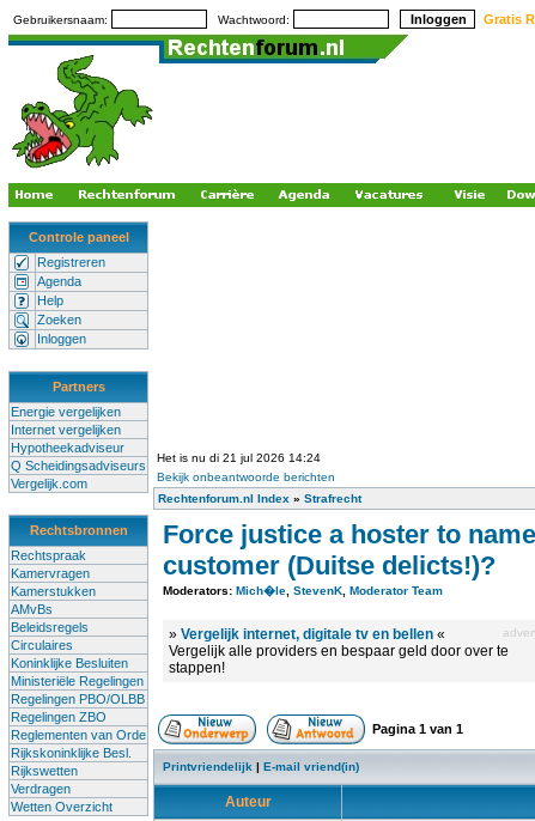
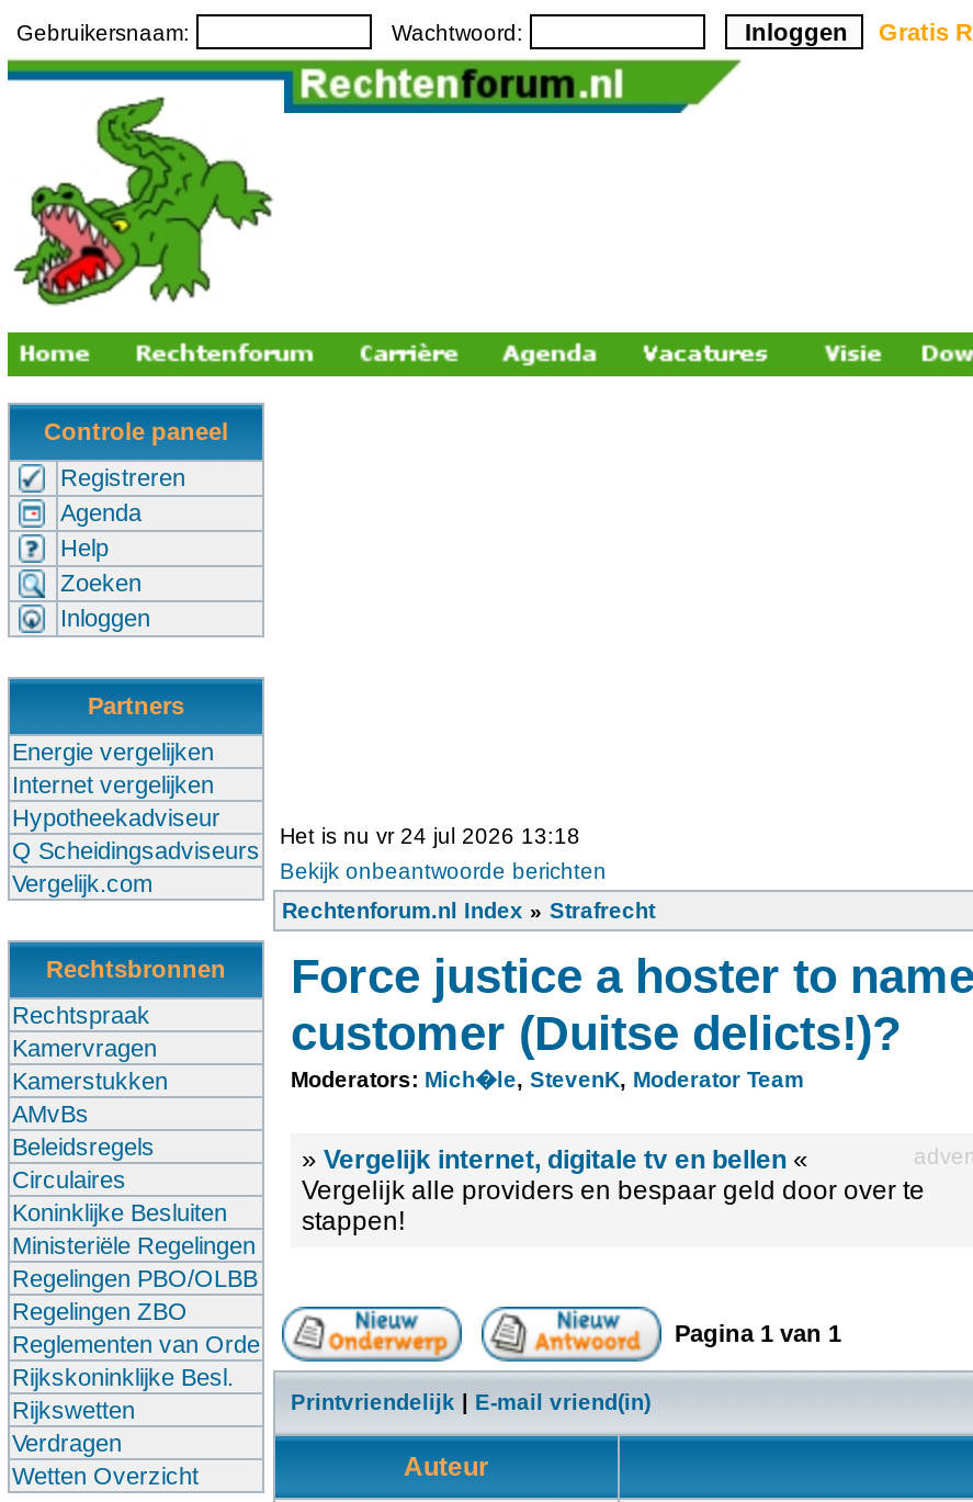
- Het is nu di 21 jul 2026 14:24
+ Het is nu vr 24 jul 2026 13:18
